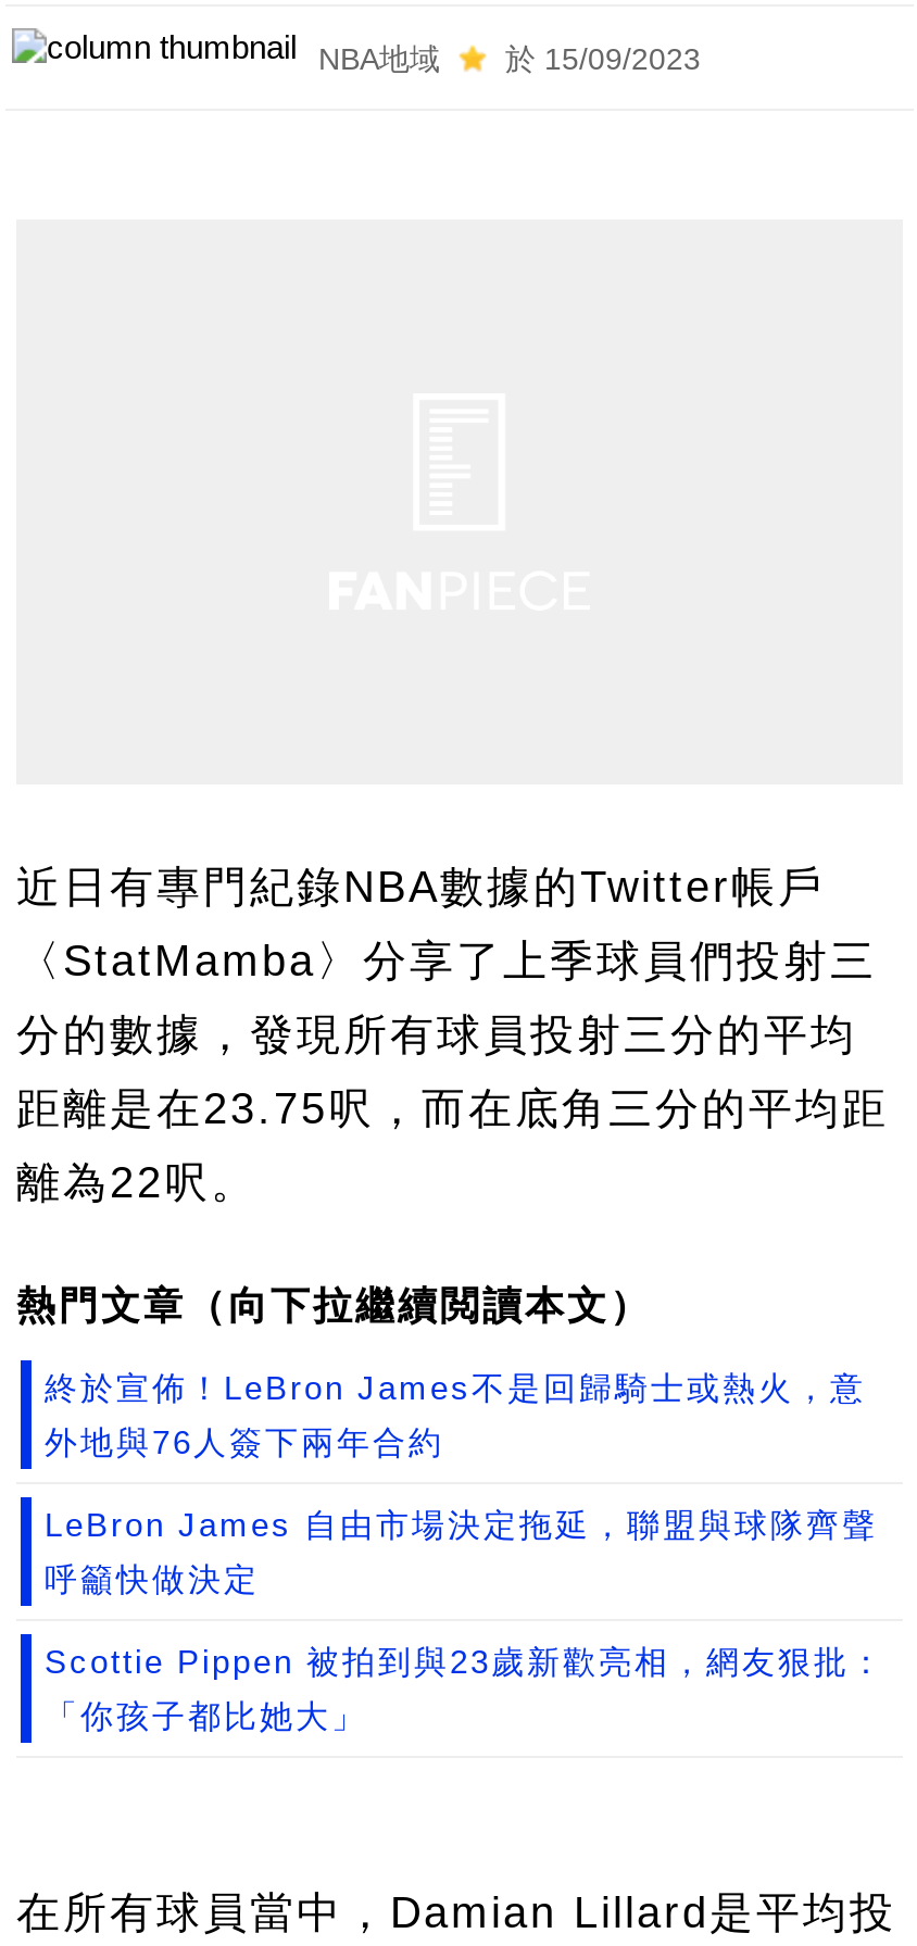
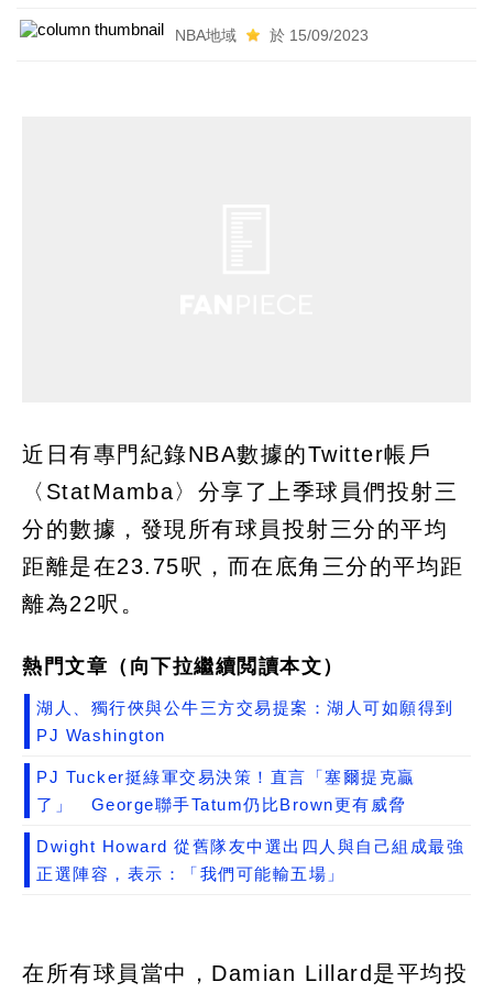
- 終於宣佈！LeBron James不是回歸騎士或熱火，意
+ 湖人、獨行俠與公牛三方交易提案：湖人可如願得到

- 外地與76人簽下兩年合約
+ PJ Washington

- LeBron James 自由市場決定拖延，聯盟與球隊齊聲
+ PJ Tucker挺綠軍交易決策！直言「塞爾提克贏

- 呼籲快做決定
+ 了」 George聯手Tatum仍比Brown更有威脅

- Scottie Pippen 被拍到與23歲新歡亮相，網友狠批：
+ Dwight Howard 從舊隊友中選出四人與自己組成最強

- 「你孩子都比她大」
+ 正選陣容，表示：「我們可能輸五場」
